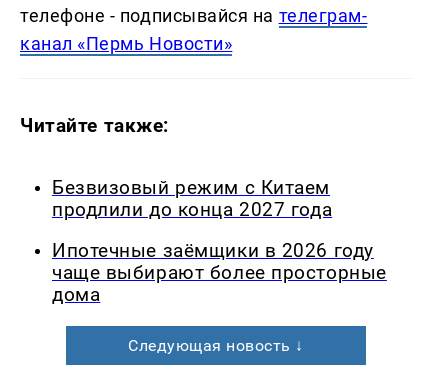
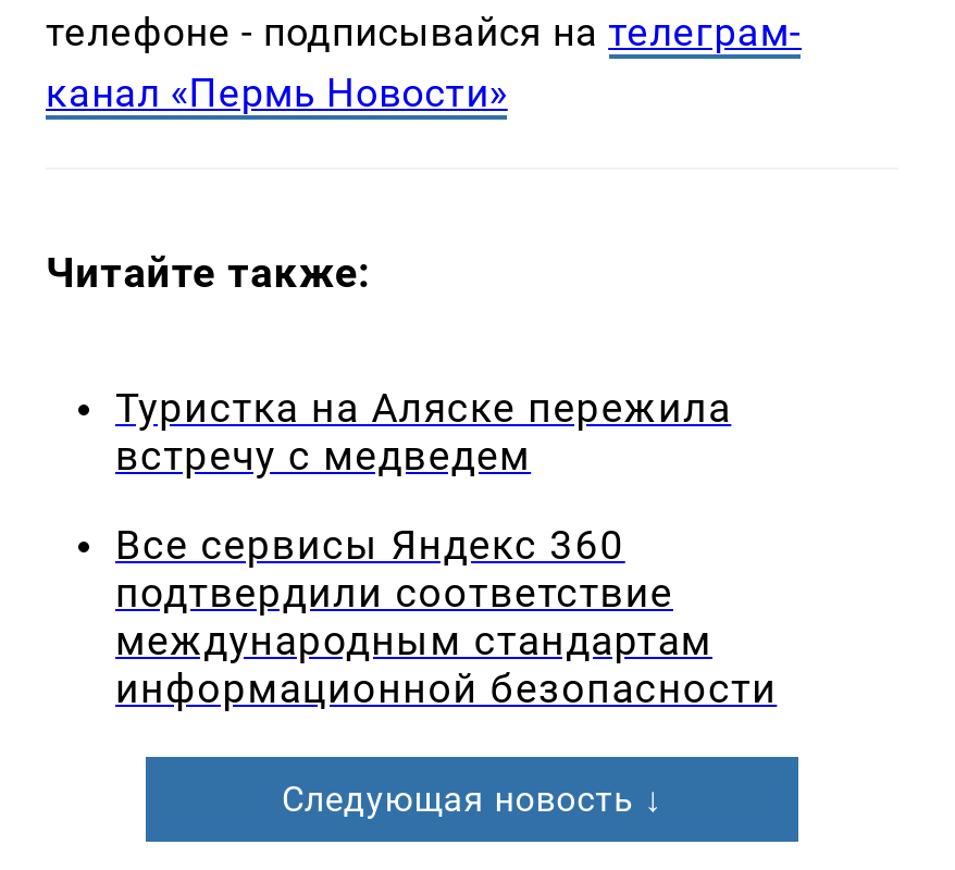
- Безвизовый режим с Китаем
- продлили до конца 2027 года
+ Туристка на Аляске пережила
+ встречу с медведем

- Ипотечные заёмщики в 2026 году
- чаще выбирают более просторные
- дома
+ Все сервисы Яндекс 360
+ подтвердили соответствие
+ международным стандартам
+ информационной безопасности
